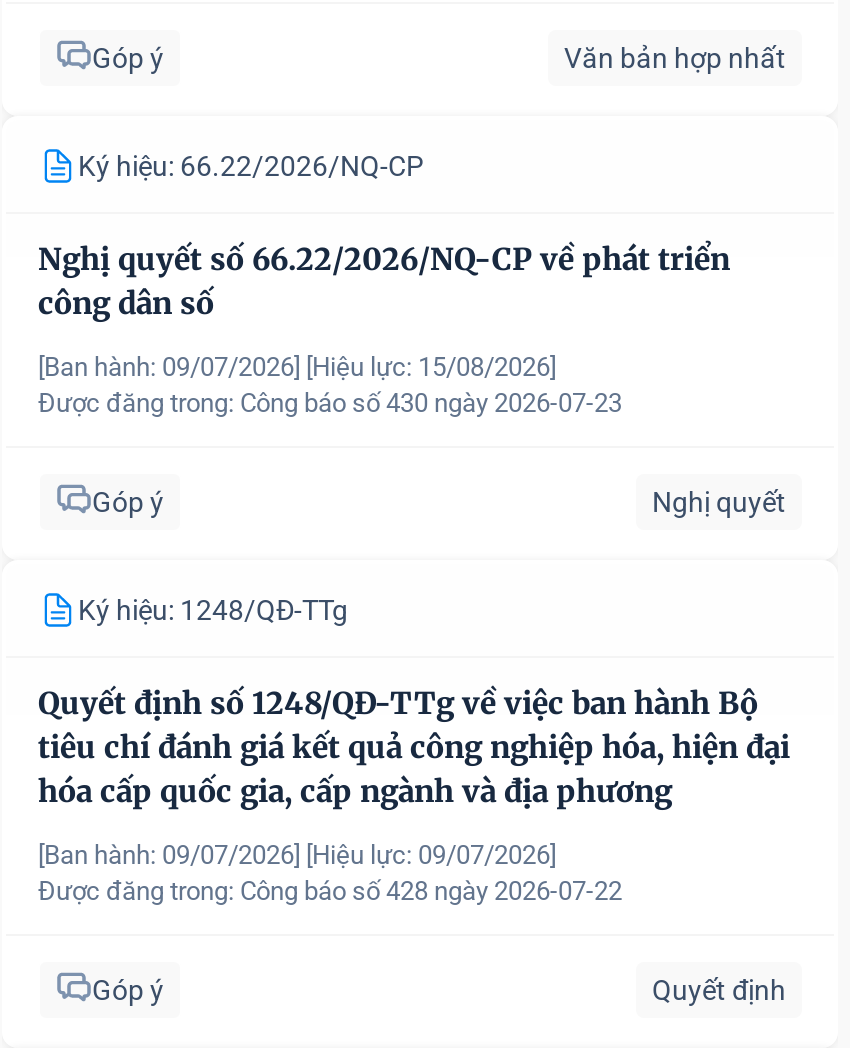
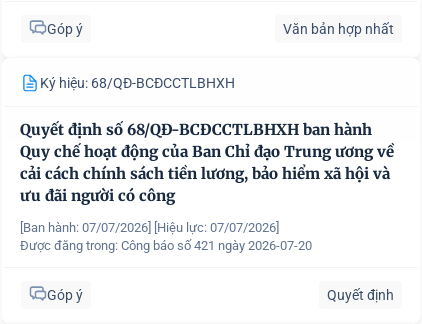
- Ký hiệu: 66.22/2026/NQ-CP
- Nghị quyết số 66.22/2026/NQ-CP về phát triển
- công dân số
- [Ban hành: 09/07/2026] [Hiệu lực: 15/08/2026]
- Được đăng trong: Công báo số 430 ngày 2026-07-23
- Góp ý
- Nghị quyết
- Ký hiệu: 1248/QĐ-TTg
- Quyết định số 1248/QĐ-TTg về việc ban hành Bộ
- tiêu chí đánh giá kết quả công nghiệp hóa, hiện đại
- hóa cấp quốc gia, cấp ngành và địa phương
- [Ban hành: 09/07/2026] [Hiệu lực: 09/07/2026]
- Được đăng trong: Công báo số 428 ngày 2026-07-22
+ Ký hiệu: 68/QĐ-BCĐCCTLBHXH
+ Quyết định số 68/QĐ-BCĐCCTLBHXH ban hành
+ Quy chế hoạt động của Ban Chỉ đạo Trung ương về
+ cải cách chính sách tiền lương, bảo hiểm xã hội và
+ ưu đãi người có công
+ [Ban hành: 07/07/2026] [Hiệu lực: 07/07/2026]
+ Được đăng trong: Công báo số 421 ngày 2026-07-20
